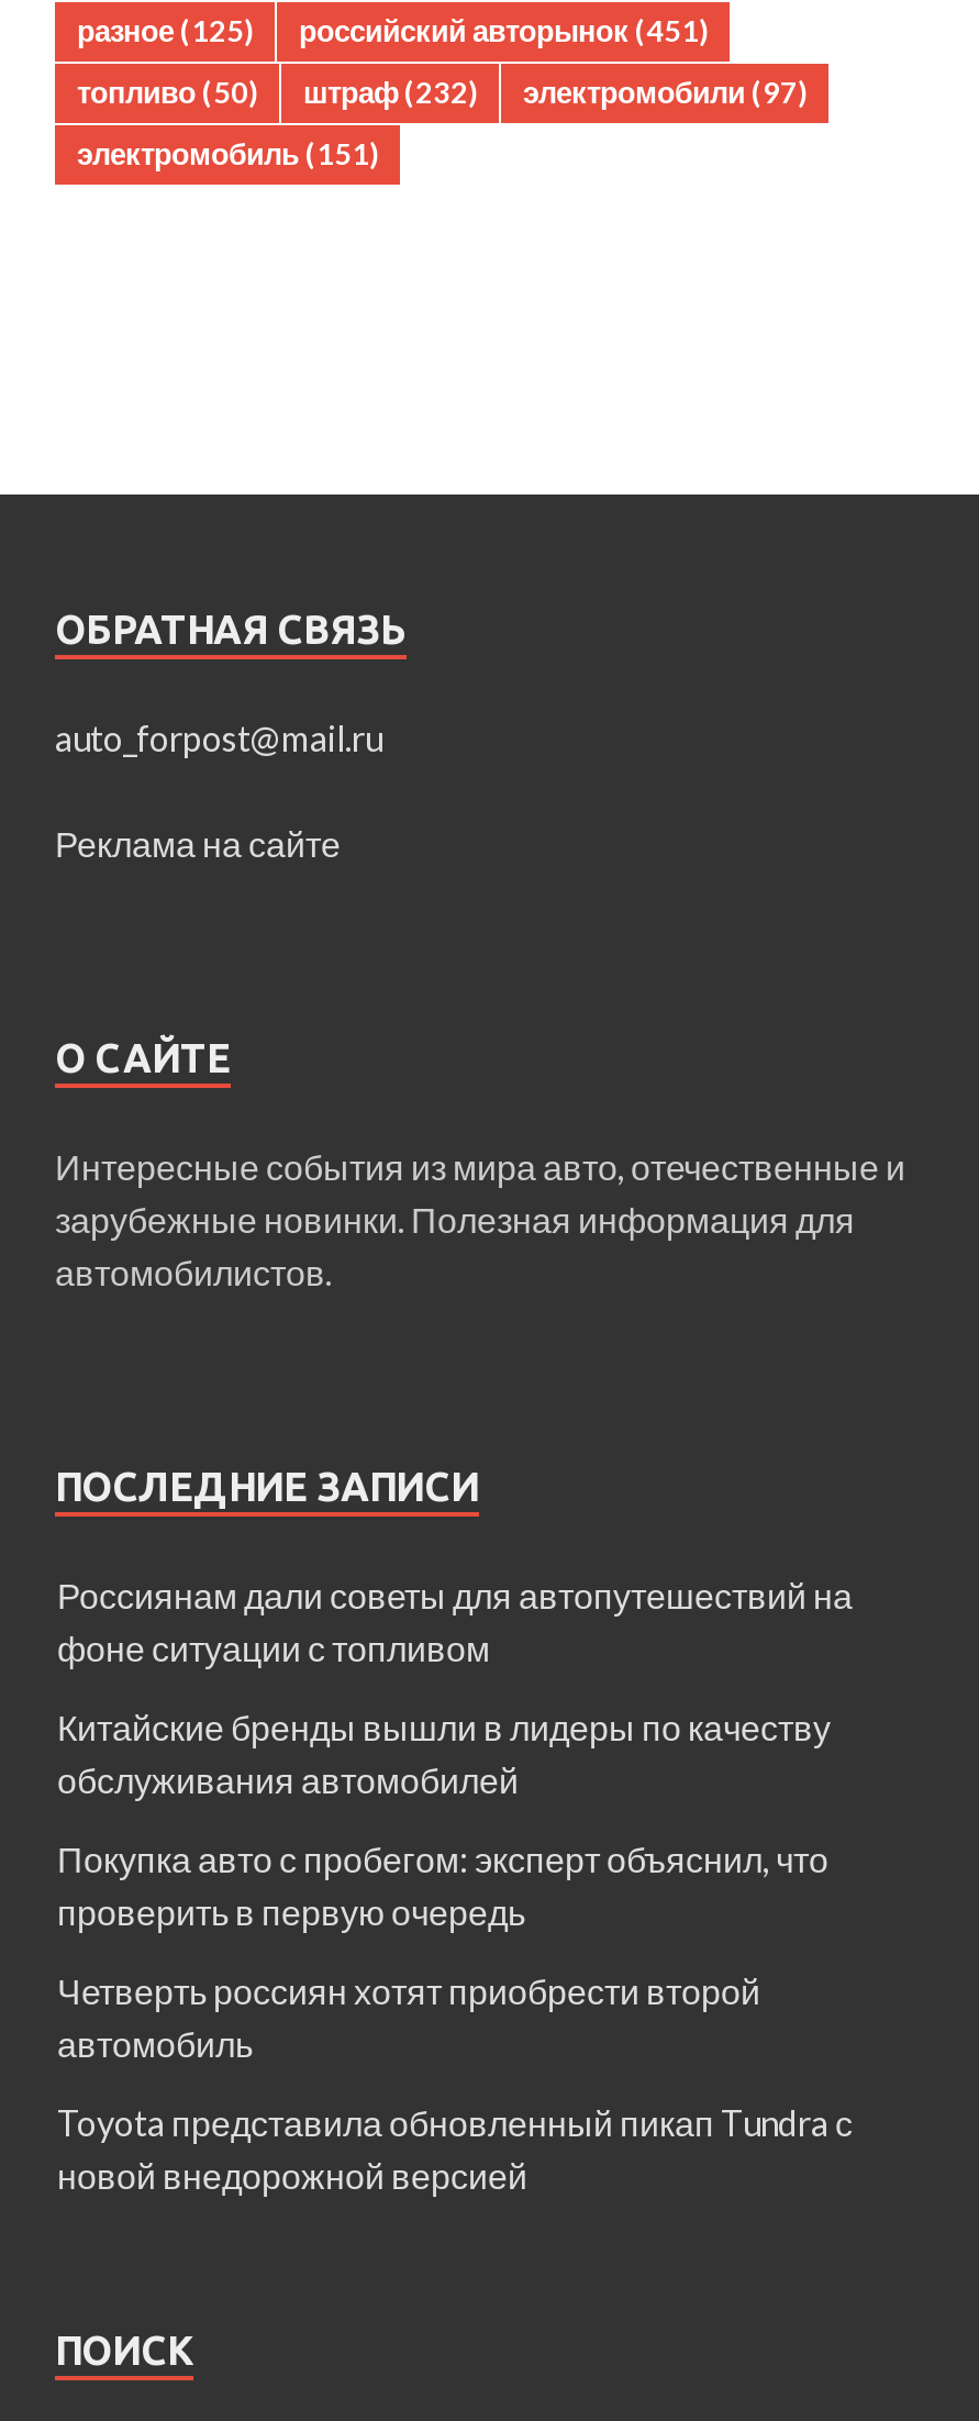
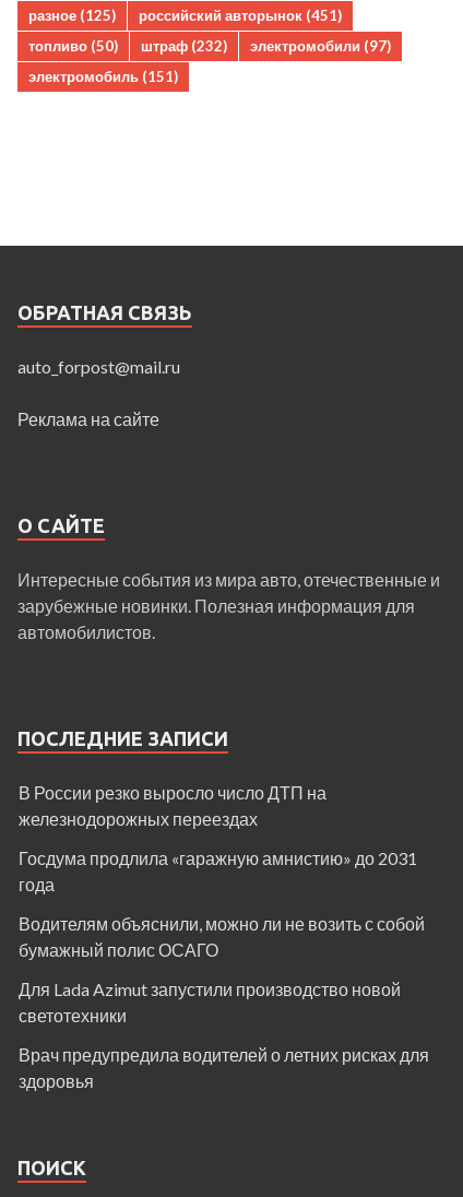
- Россиянам дали советы для автопутешествий на
- фоне ситуации с топливом
+ В России резко выросло число ДТП на
+ железнодорожных переездах

- Китайские бренды вышли в лидеры по качеству
- обслуживания автомобилей
+ Госдума продлила «гаражную амнистию» до 2031
+ года

- Покупка авто с пробегом: эксперт объяснил, что
- проверить в первую очередь
+ Водителям объяснили, можно ли не возить с собой
+ бумажный полис ОСАГО

- Четверть россиян хотят приобрести второй
- автомобиль
+ Для Lada Azimut запустили производство новой
+ светотехники

- Toyota представила обновленный пикап Tundra с
- новой внедорожной версией
+ Врач предупредила водителей о летних рисках для
+ здоровья
